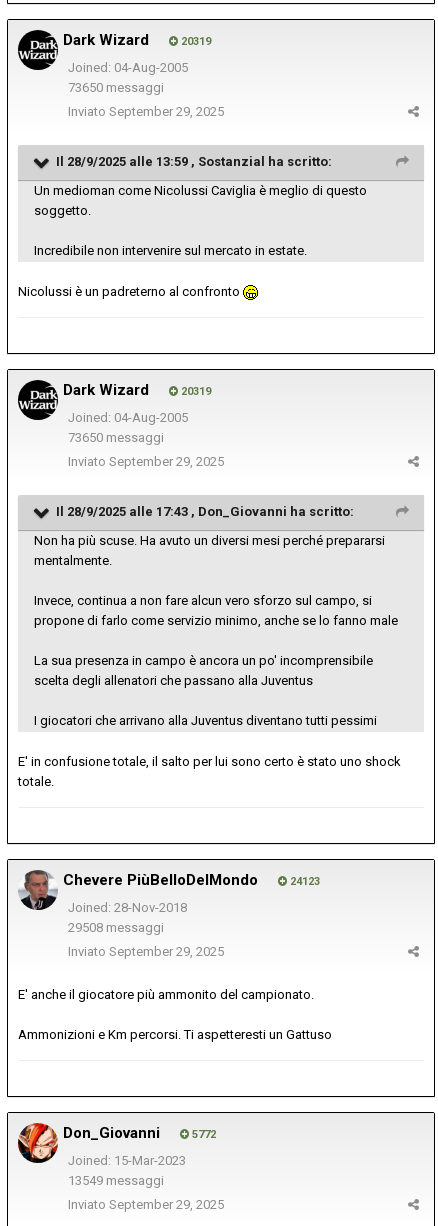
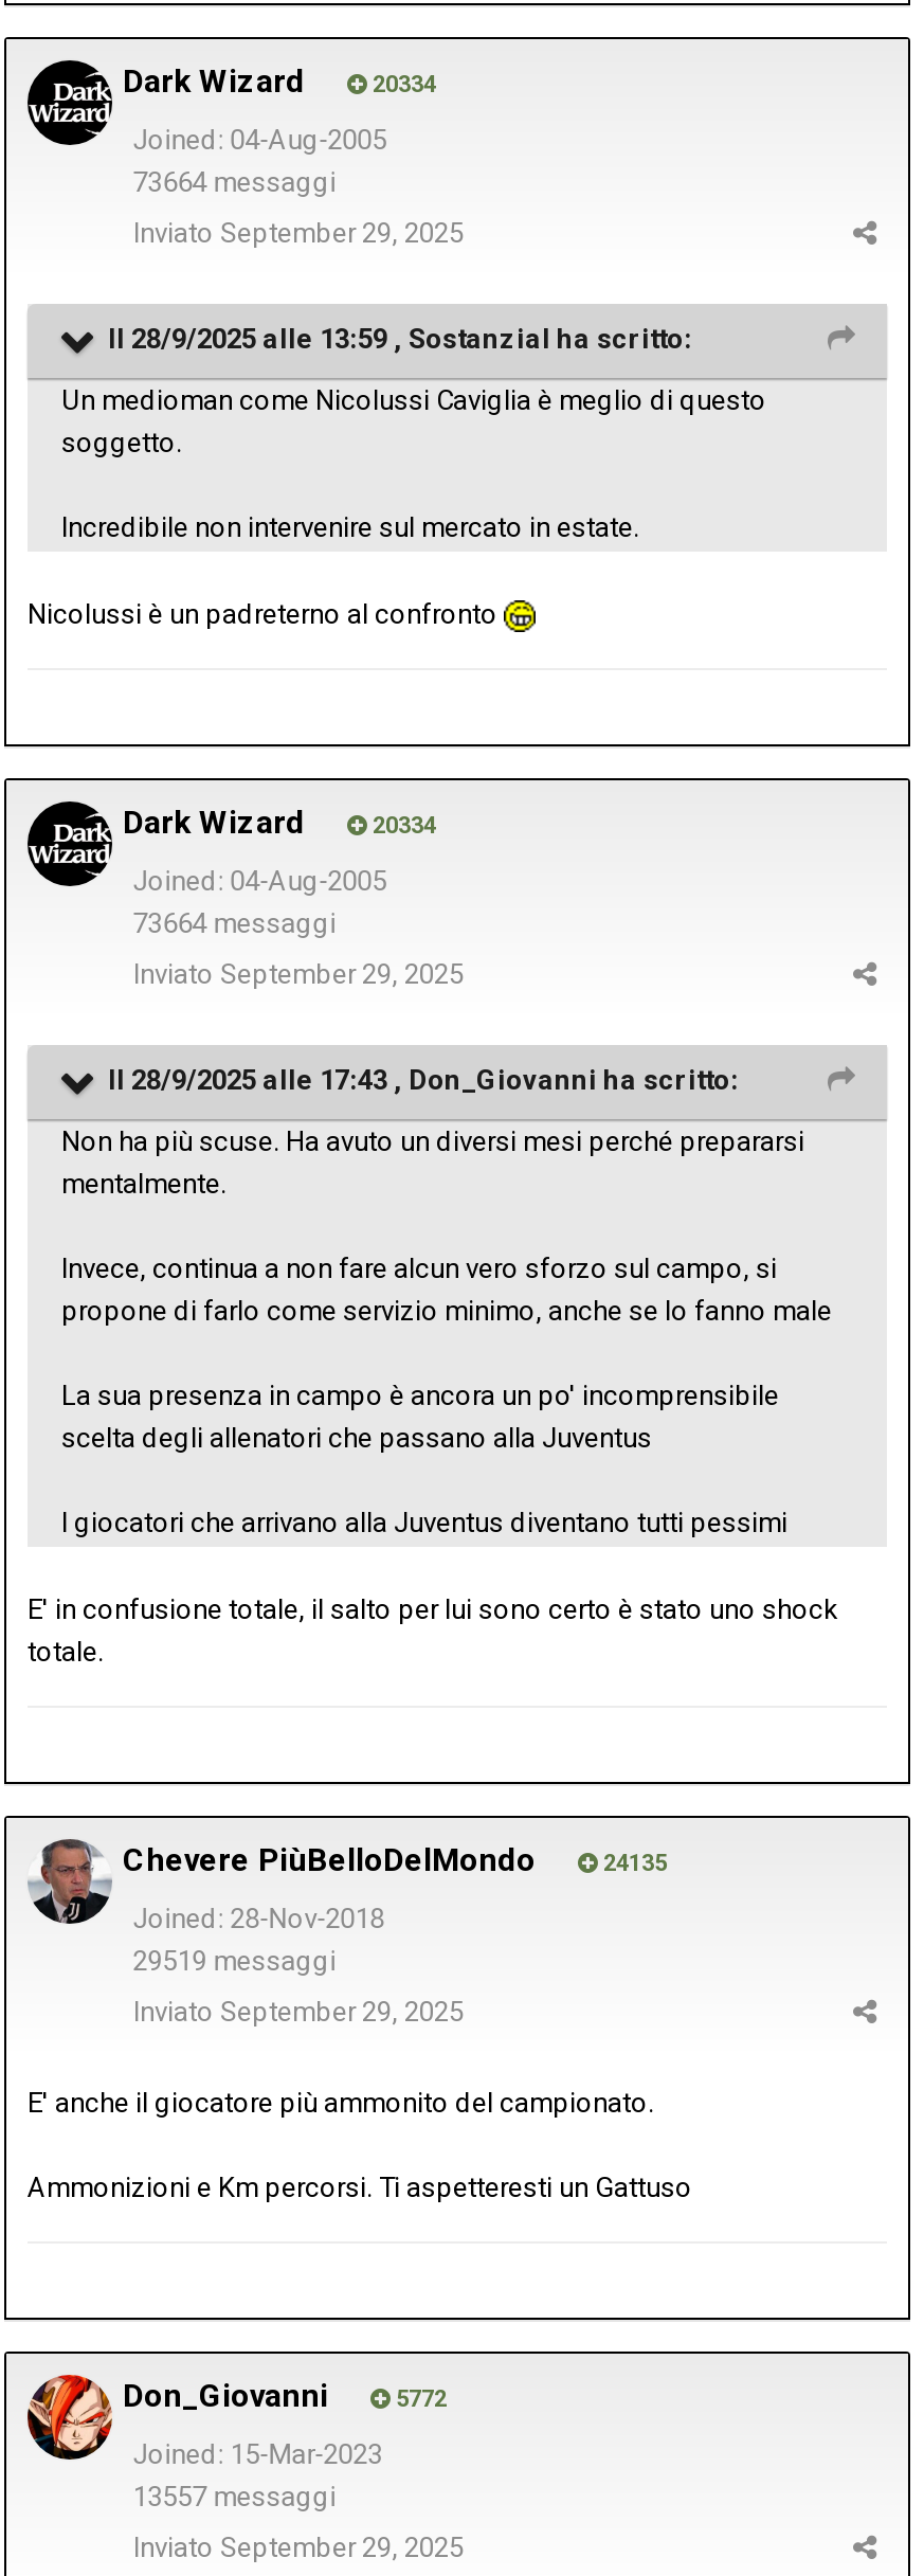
- 20319
+ 20334

- 73650 messaggi
+ 73664 messaggi

- 20319
+ 20334

- 73650 messaggi
+ 73664 messaggi

- 24123
+ 24135

- 29508 messaggi
+ 29519 messaggi

- 13549 messaggi
+ 13557 messaggi
